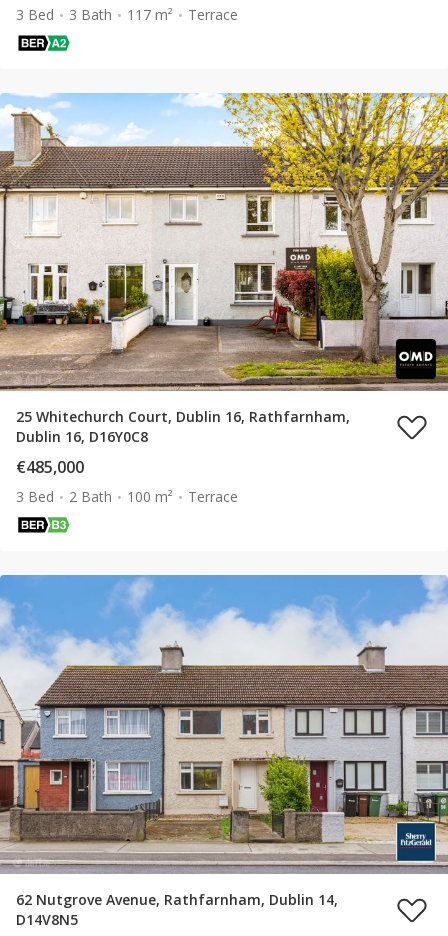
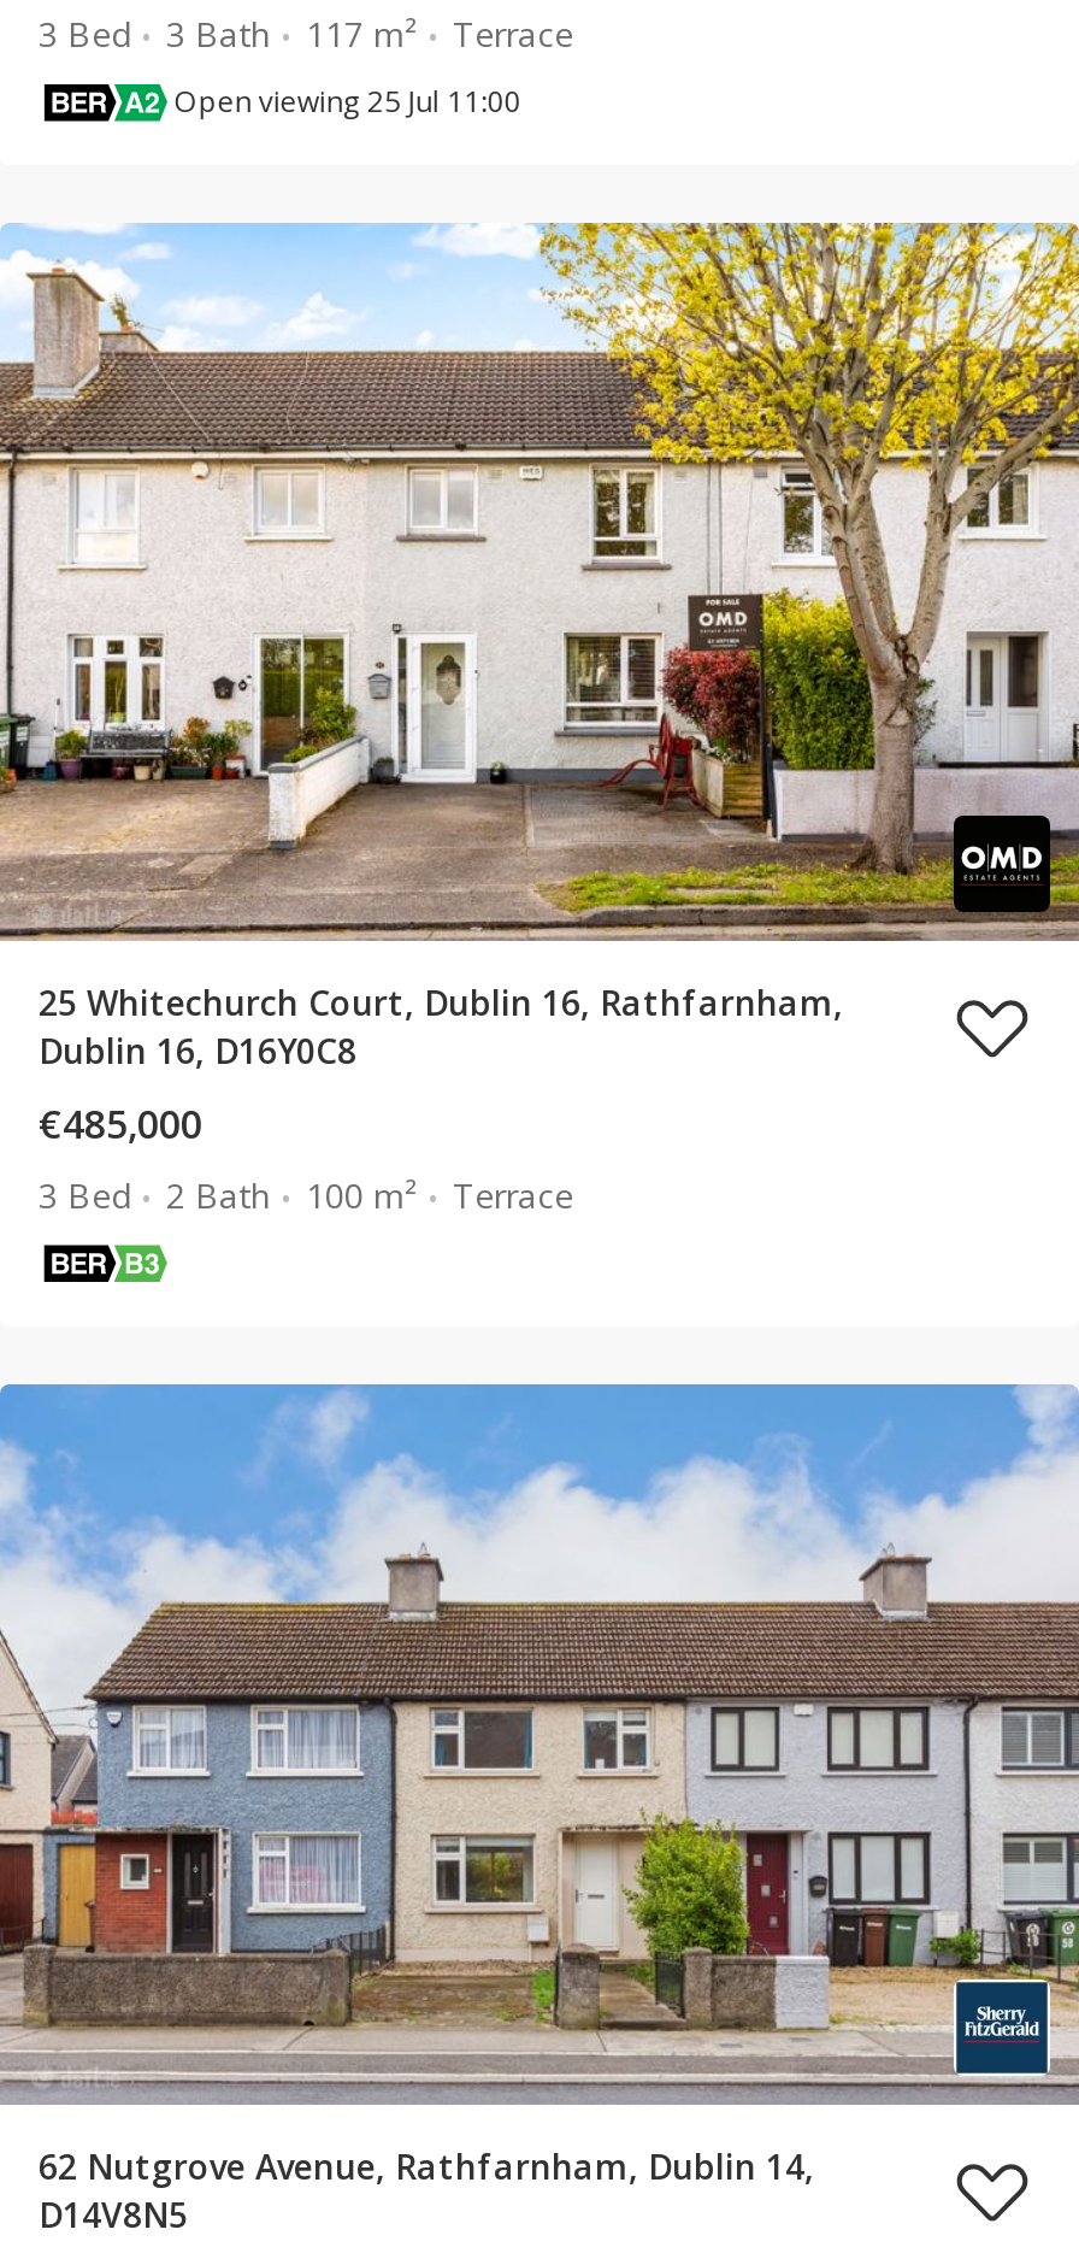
+ Open viewing 25 Jul 11:00
